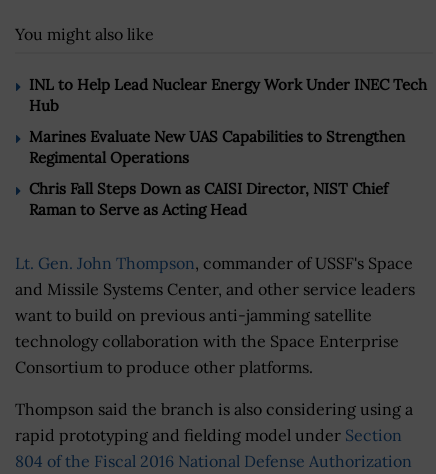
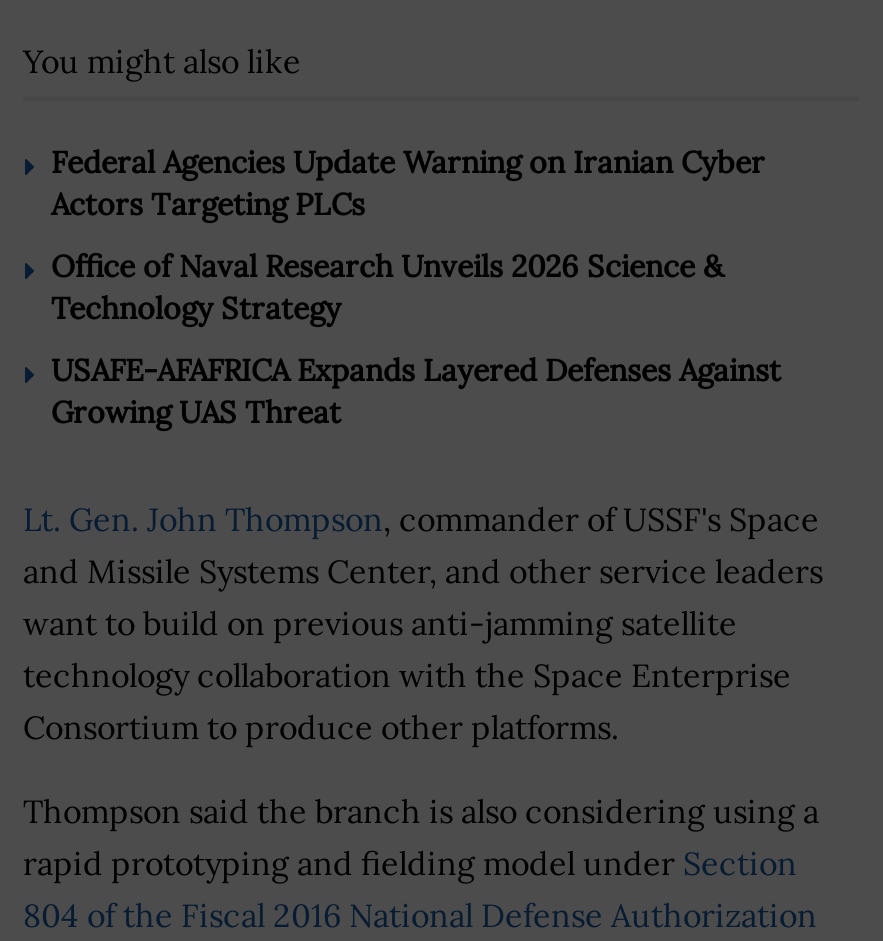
- INL to Help Lead Nuclear Energy Work Under INEC Tech
- Hub
+ Federal Agencies Update Warning on Iranian Cyber
+ Actors Targeting PLCs

- Marines Evaluate New UAS Capabilities to Strengthen
- Regimental Operations
+ Office of Naval Research Unveils 2026 Science &
+ Technology Strategy

- Chris Fall Steps Down as CAISI Director, NIST Chief
- Raman to Serve as Acting Head
+ USAFE-AFAFRICA Expands Layered Defenses Against
+ Growing UAS Threat
